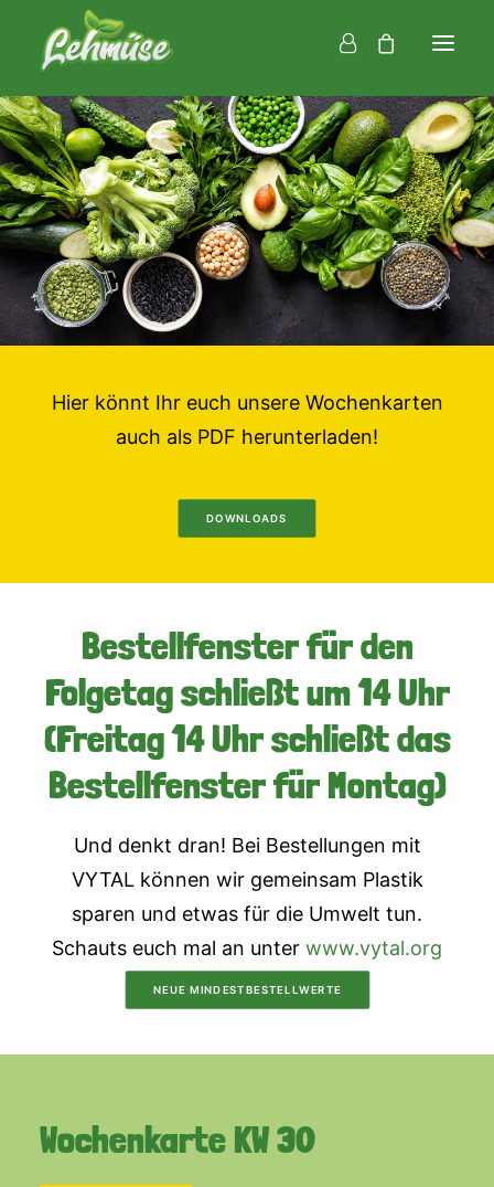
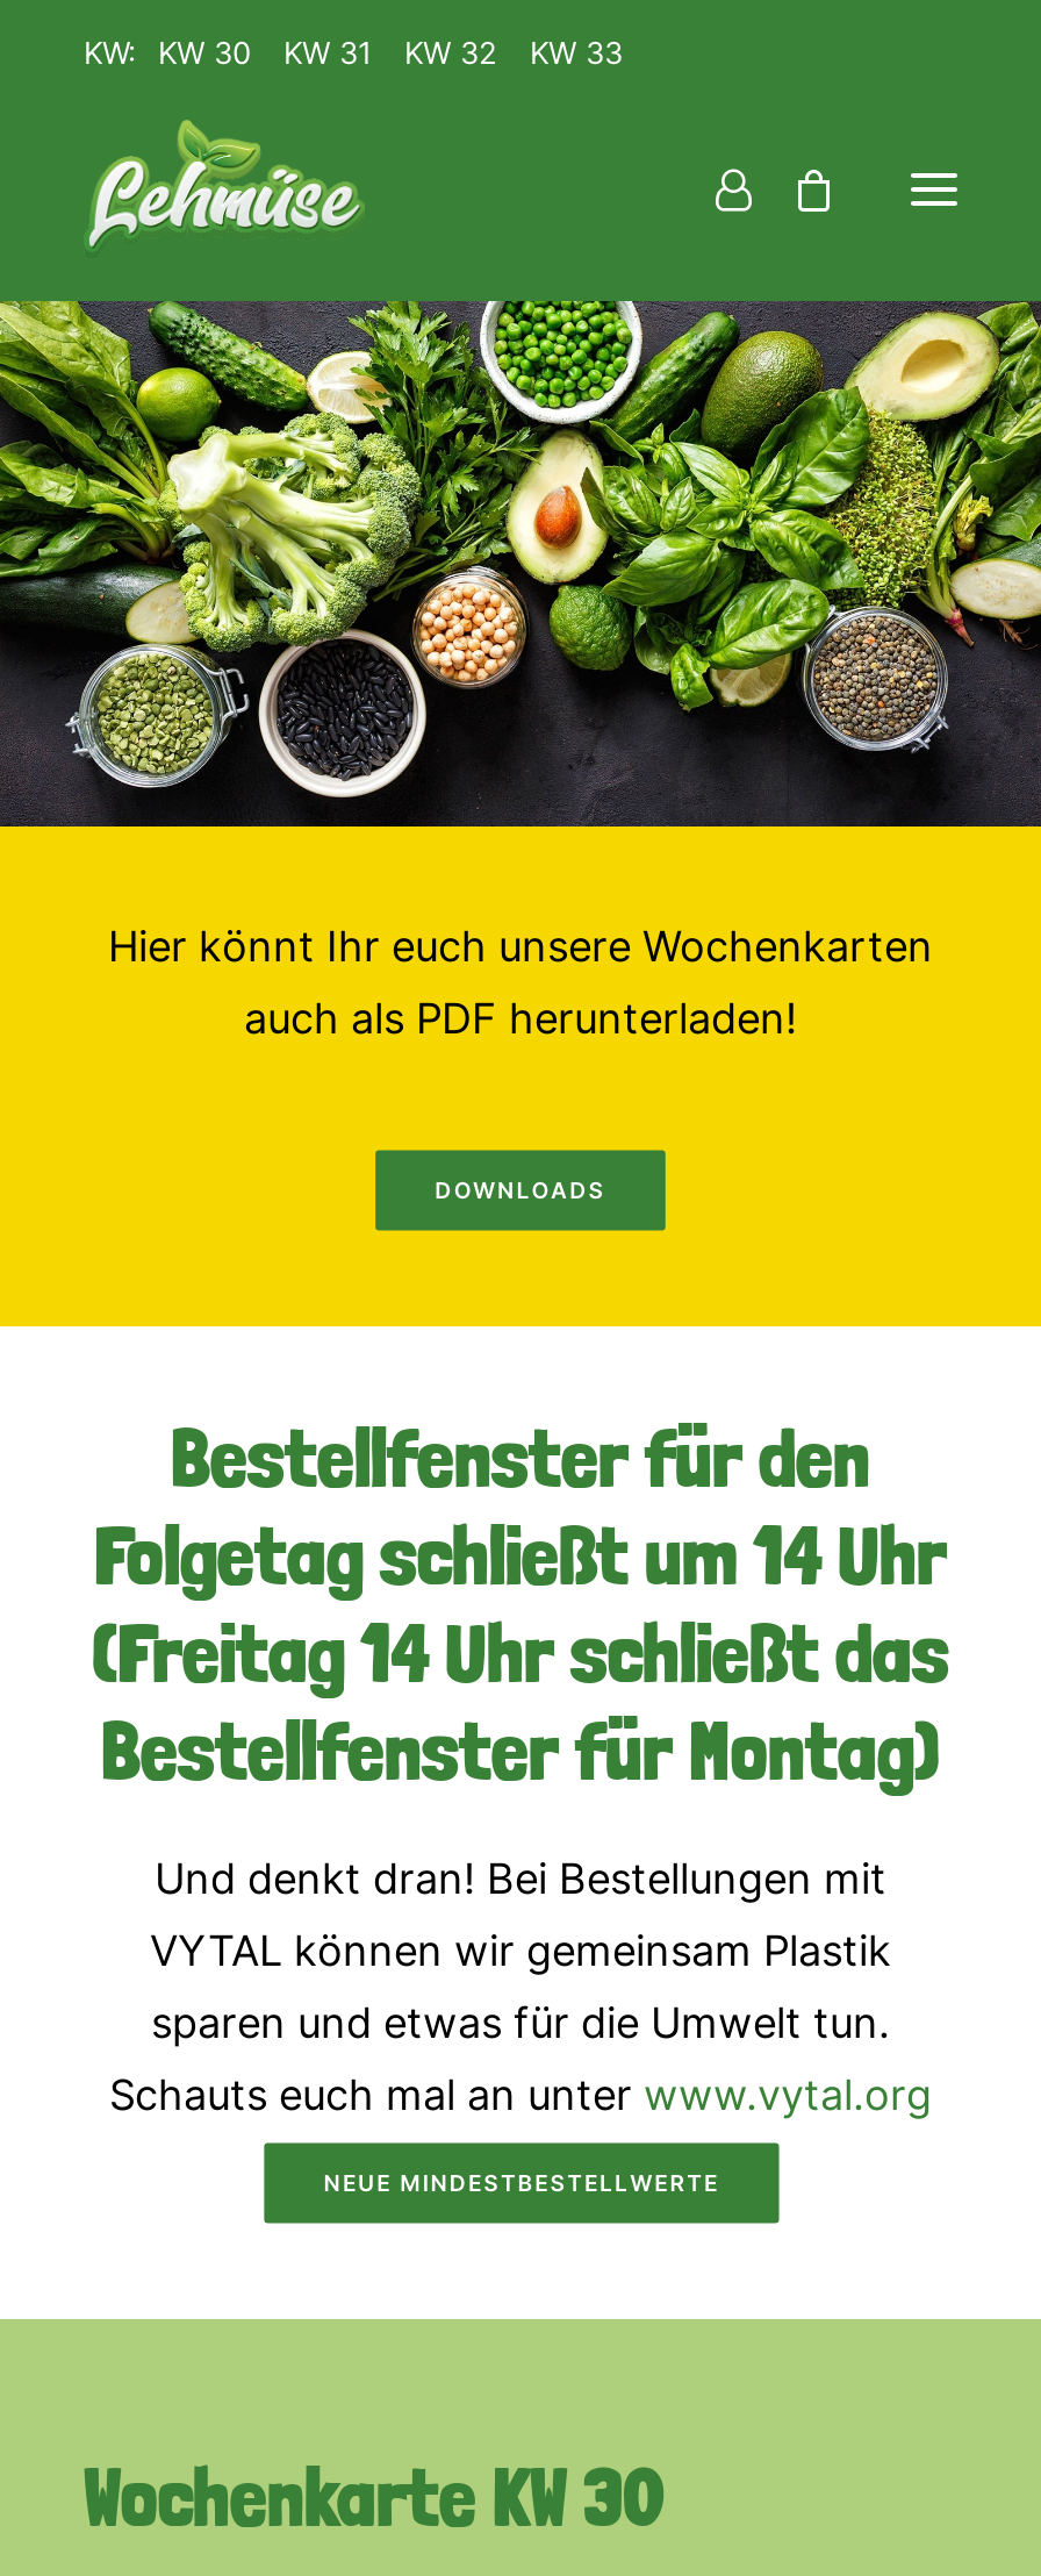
+ KW: KW 30
+ KW 31
+ KW 32
+ KW 33
